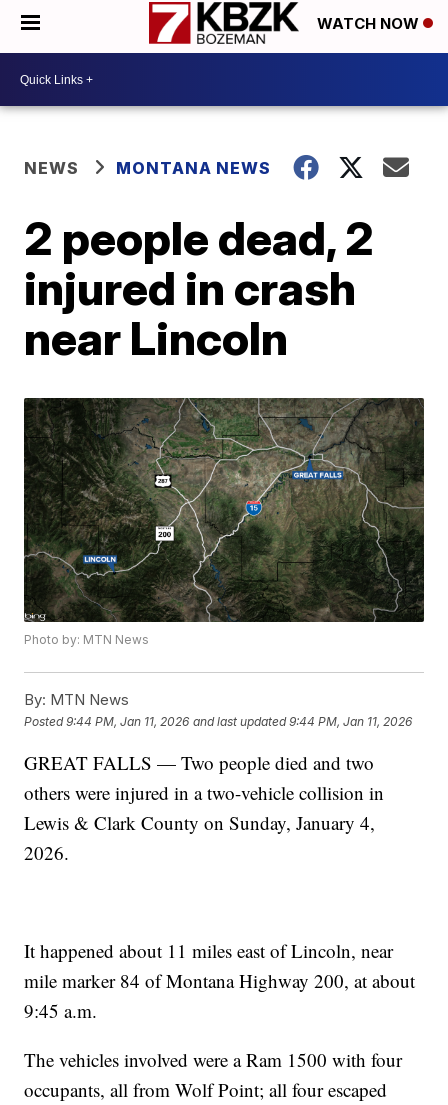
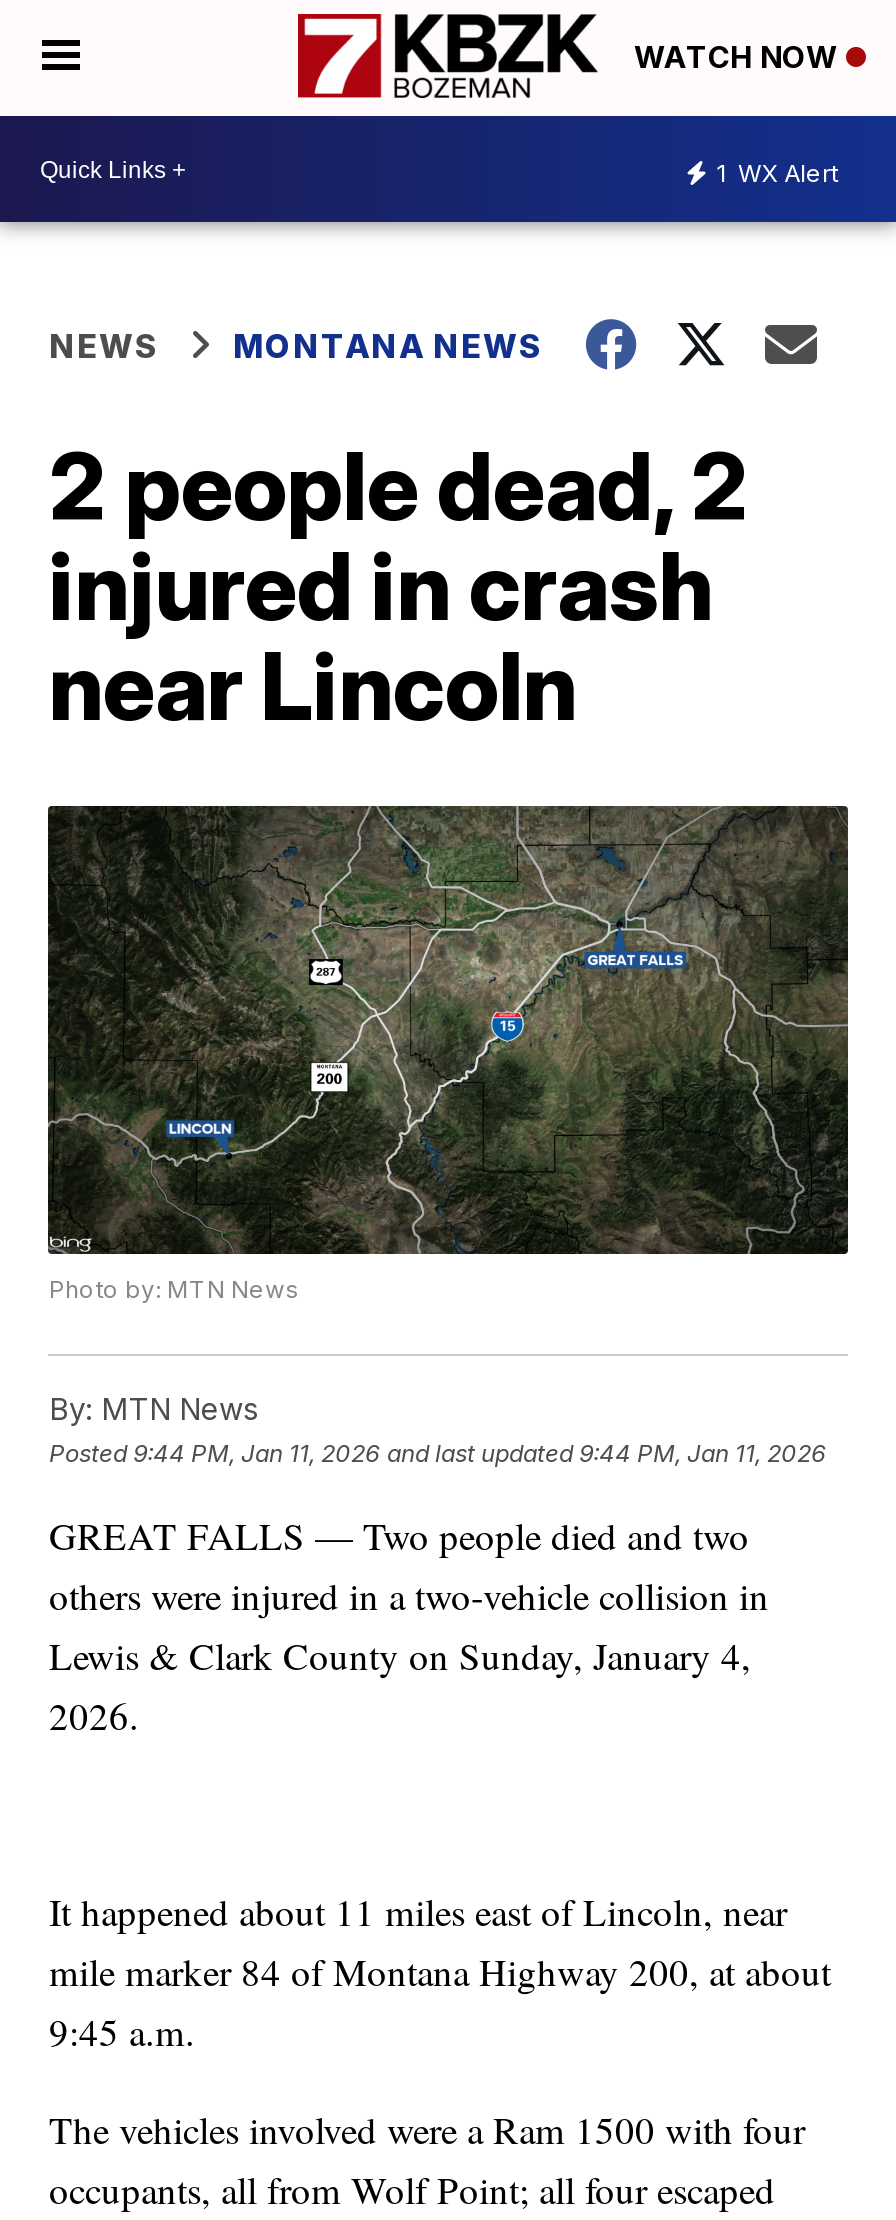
+ 1 WX Alert
